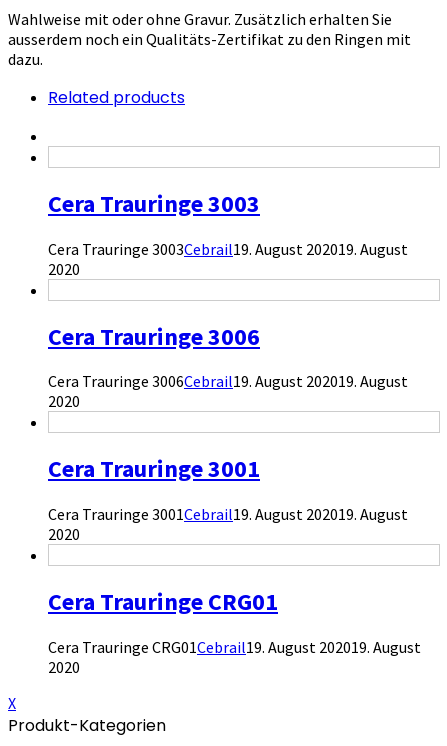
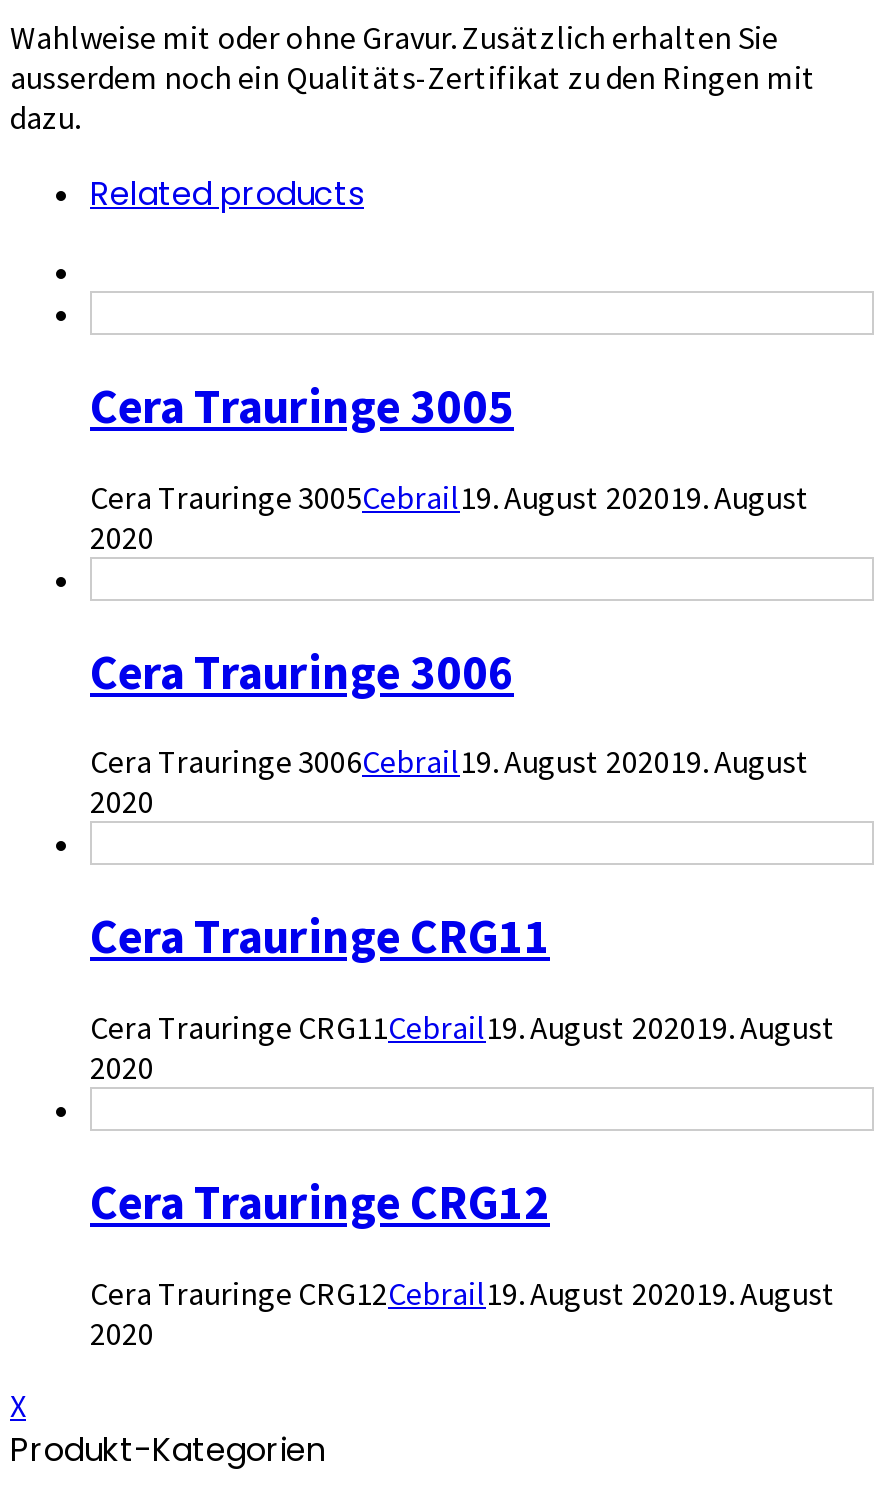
- Cera Trauringe 3003
+ Cera Trauringe 3005

- Cera Trauringe 3003Cebrail 19. August 202019. August
+ Cera Trauringe 3005Cebrail 19. August 202019. August

- Cera Trauringe 3001
+ Cera Trauringe CRG11

- Cera Trauringe 3001Cebrail19. August 202019. August
+ Cera Trauringe CRG11Cebrail19. August 202019. August

- Cera Trauringe CRG01
+ Cera Trauringe CRG12

- Cera Trauringe CRG01Cebrail19. August 202019. August
+ Cera Trauringe CRG12Cebrail19. August 202019. August
